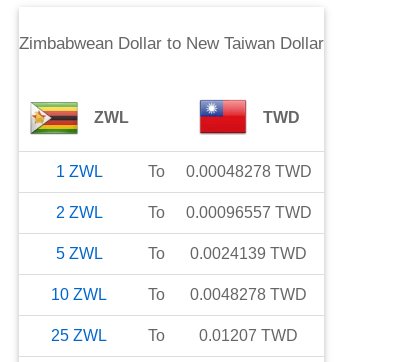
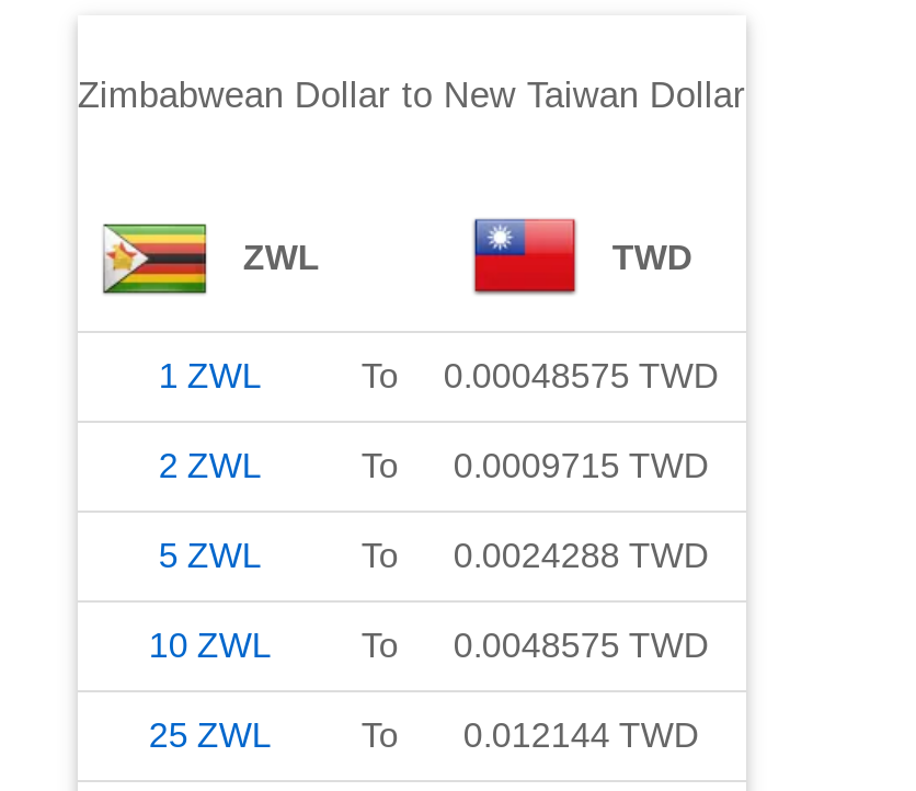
- To 0.00048278 TWD
+ To 0.00048575 TWD

- To 0.00096557 TWD
+ To 0.0009715 TWD

- To 0.0024139 TWD
+ To 0.0024288 TWD

- To 0.0048278 TWD
+ To 0.0048575 TWD

- To 0.01207 TWD
+ To 0.012144 TWD
